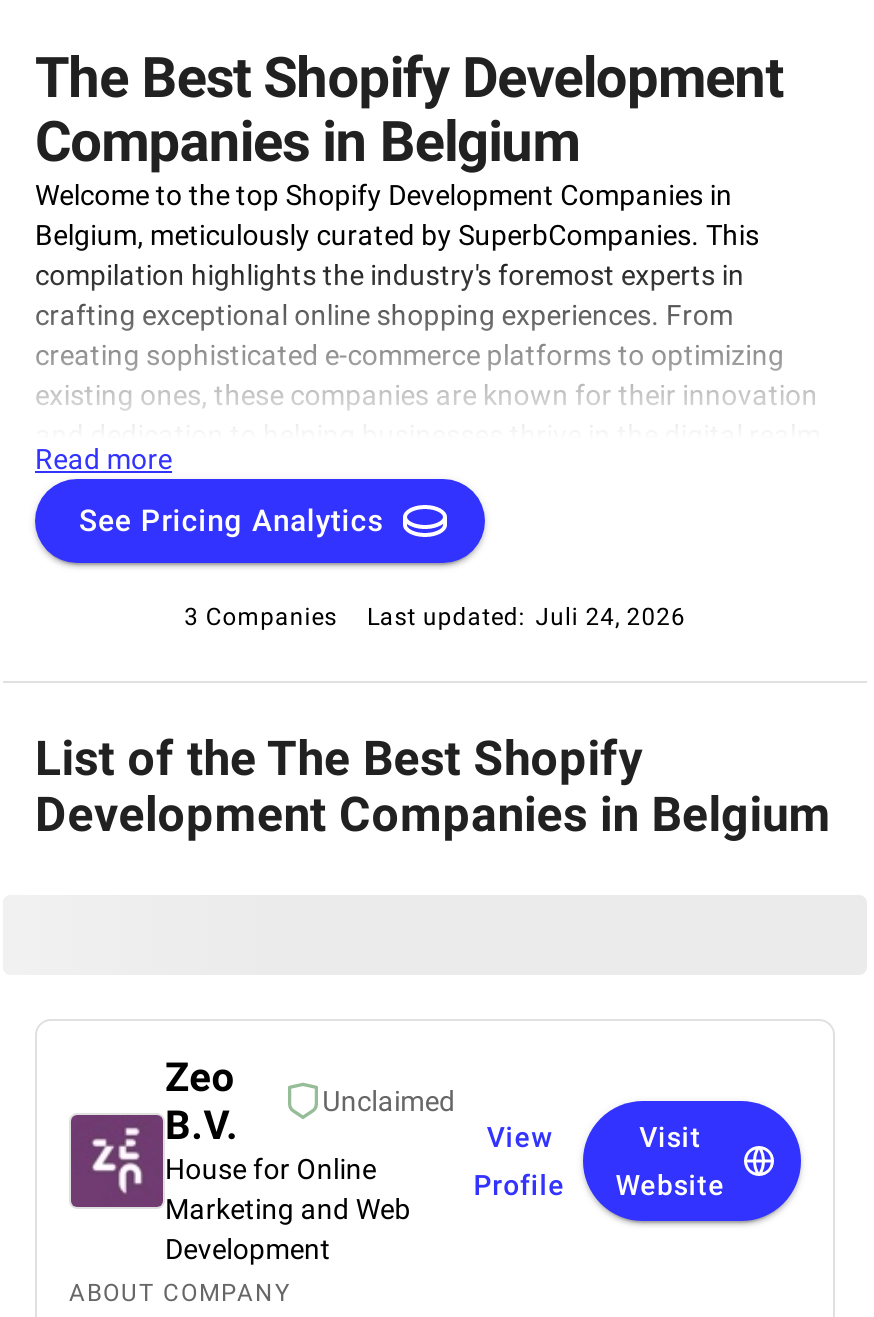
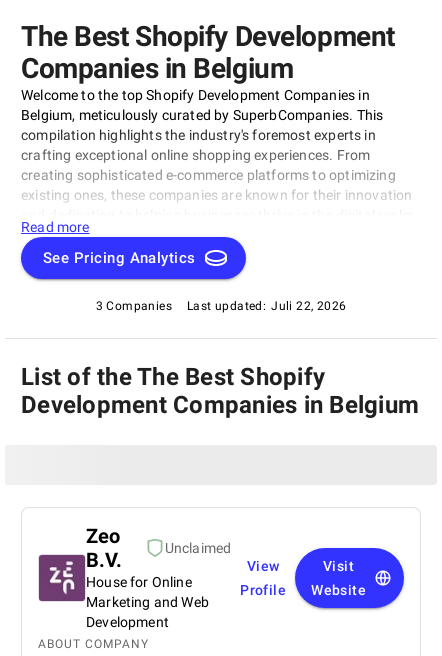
- Last updated: Juli 24, 2026
+ Last updated: Juli 22, 2026
